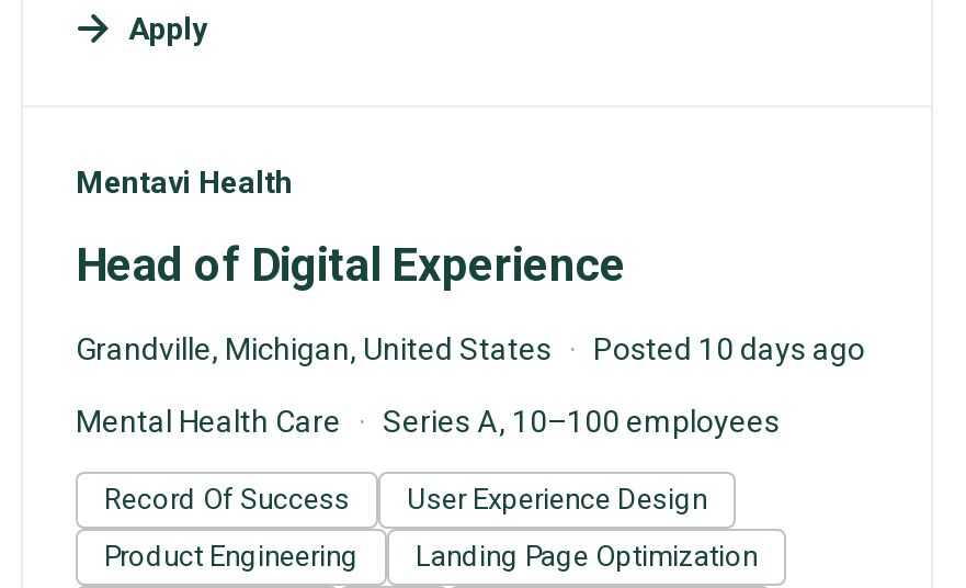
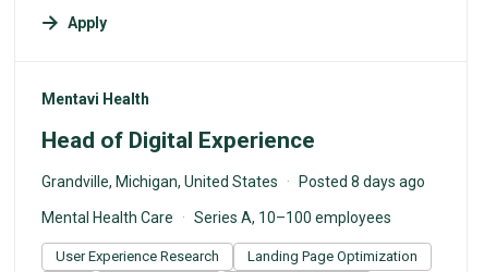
- Posted 10 days ago
+ Posted 8 days ago

- Record Of Success
- User Experience Design
- Product Engineering
+ User Experience Research
